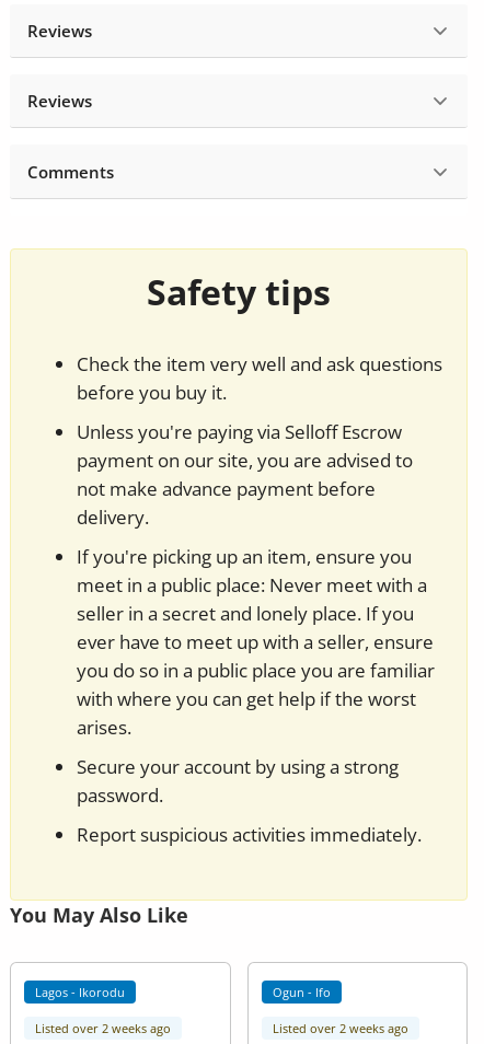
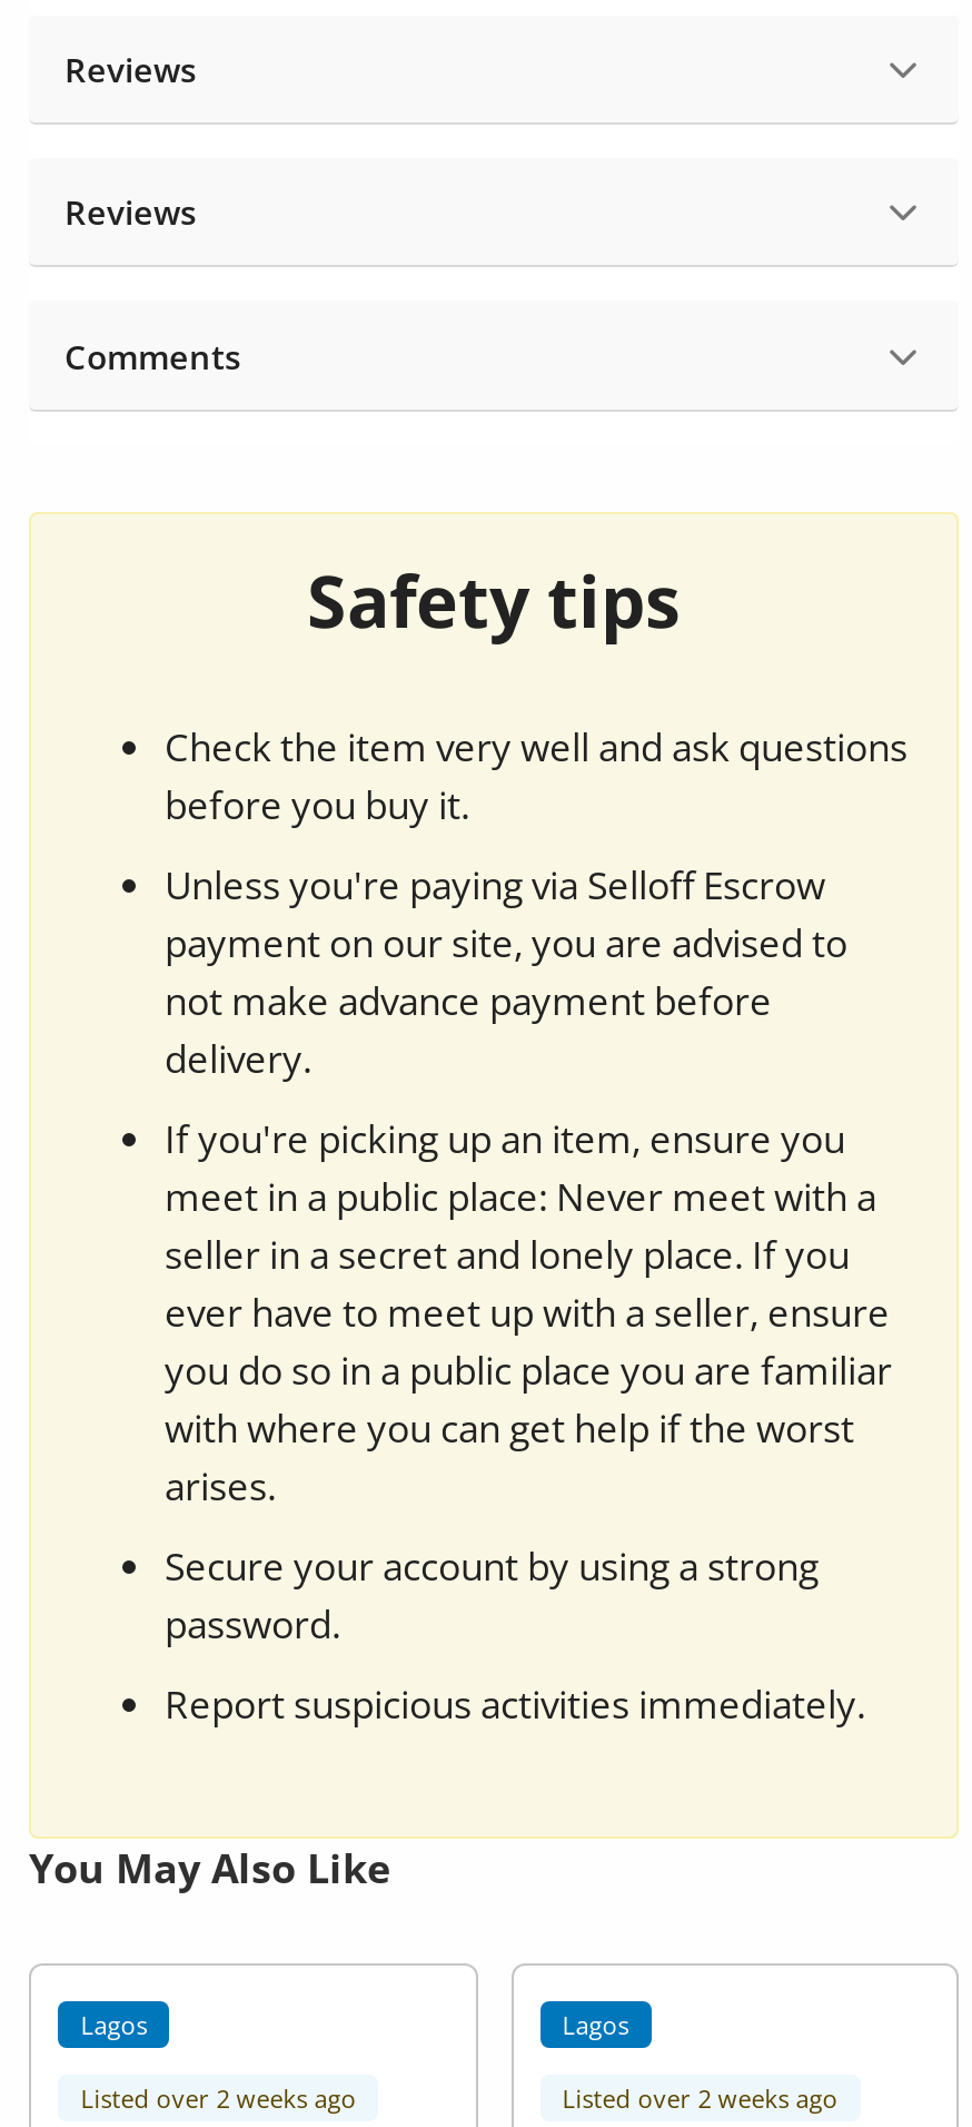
- Lagos - Ikorodu
+ Lagos

- Ogun - Ifo
+ Lagos
